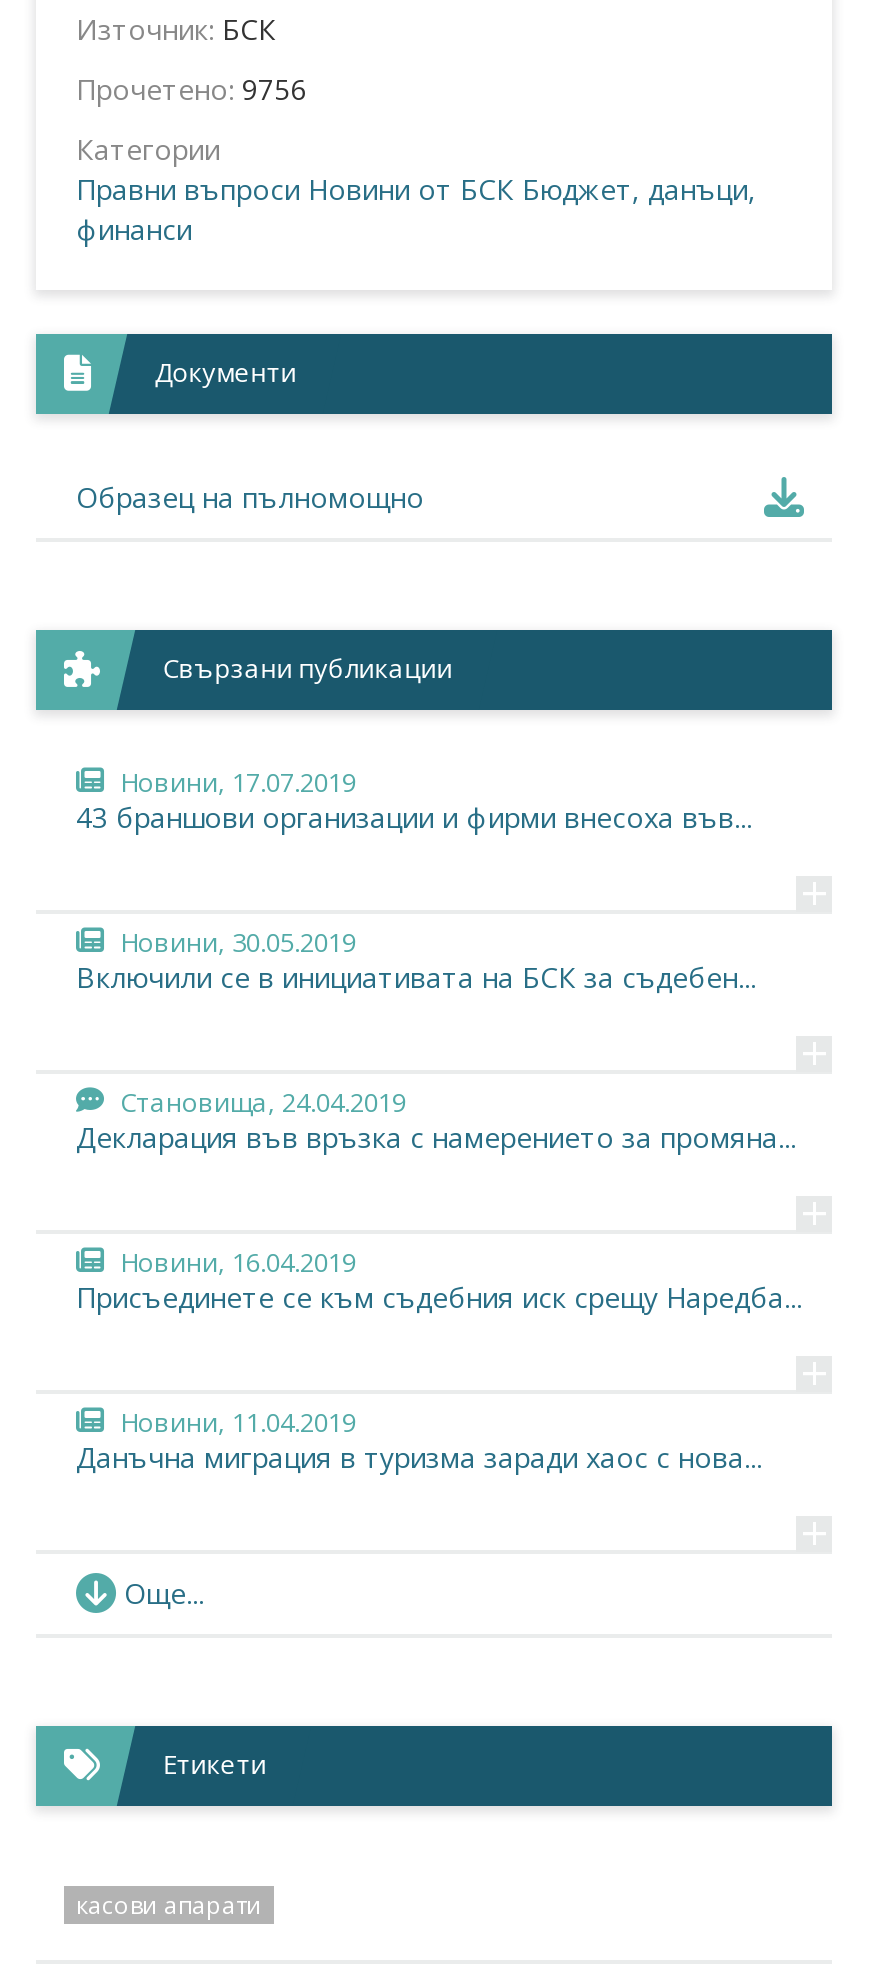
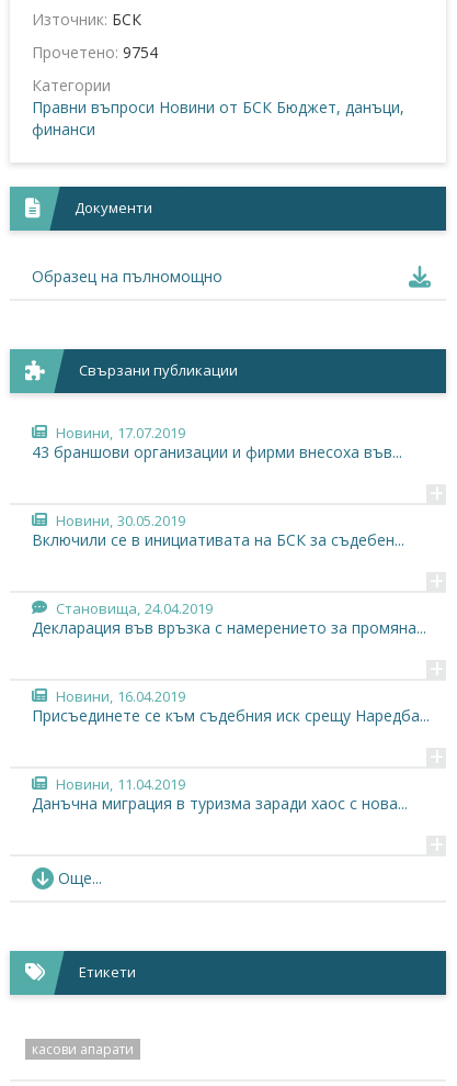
- Прочетено: 9756
+ Прочетено: 9754
